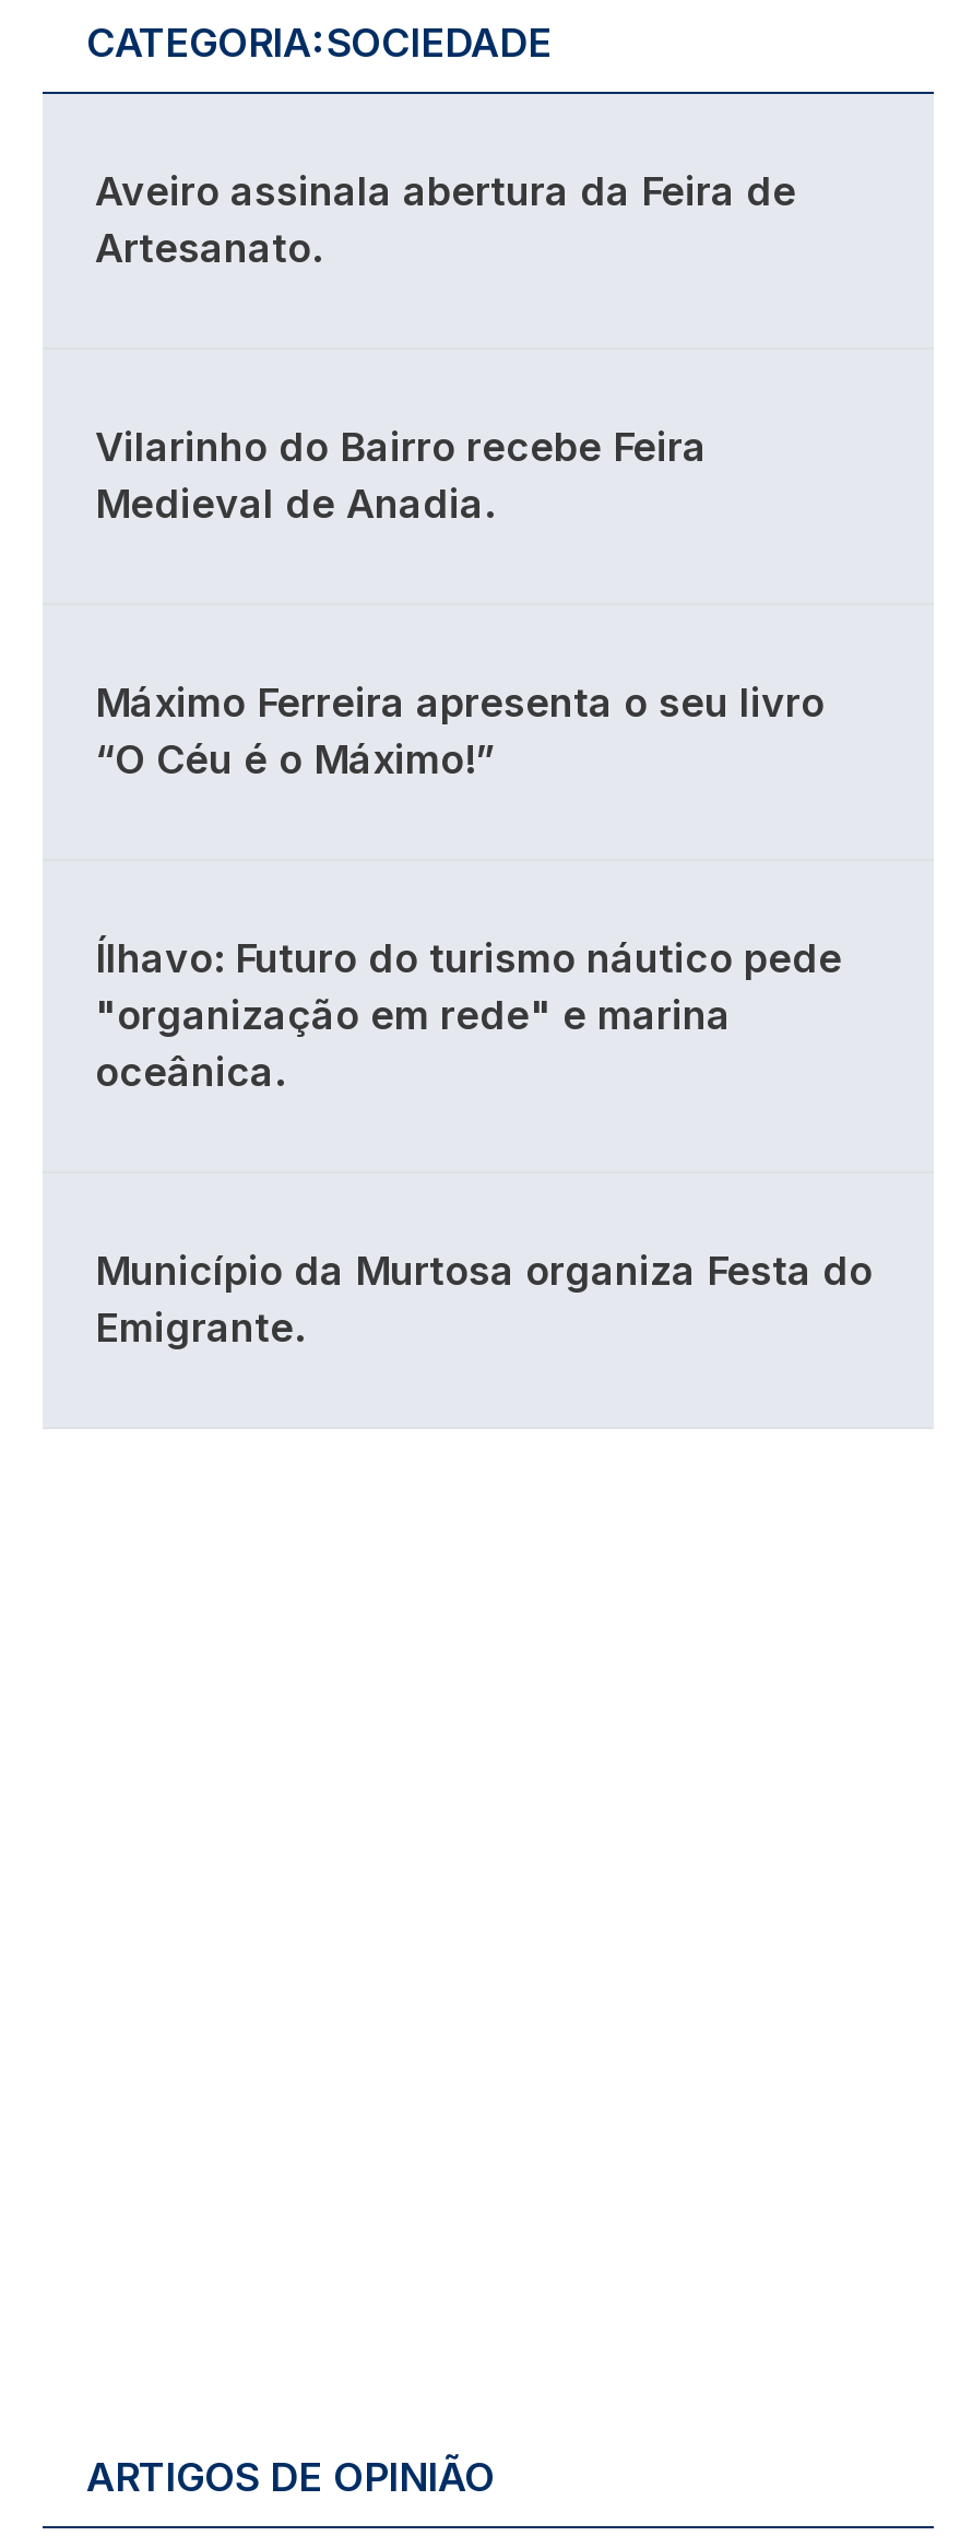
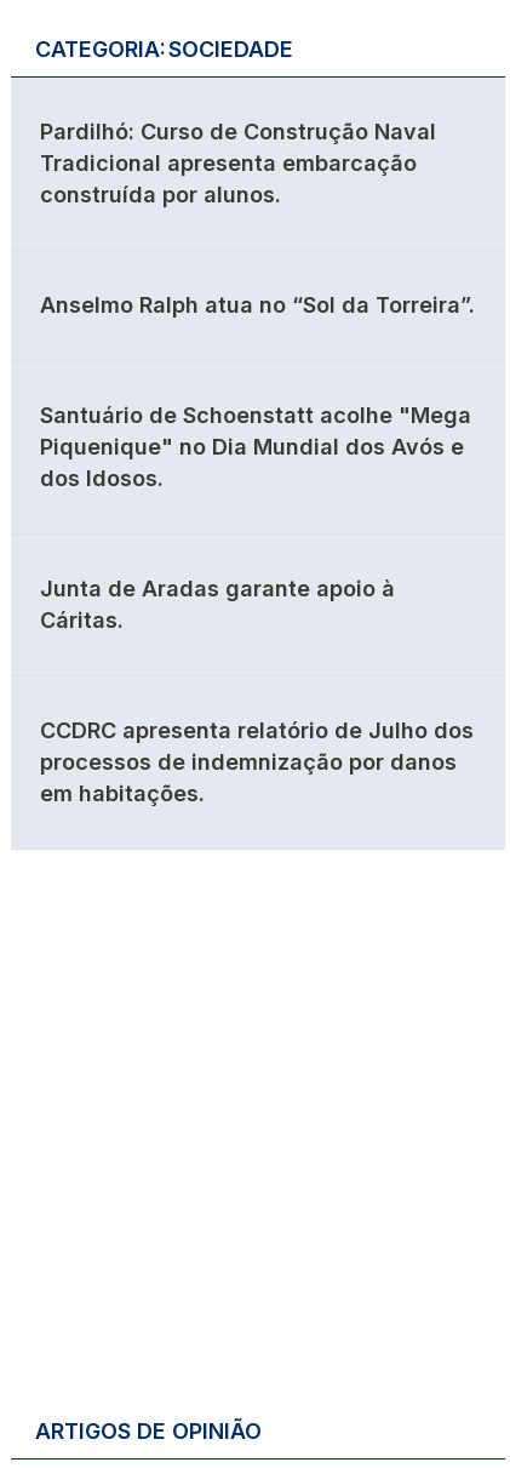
- Aveiro assinala abertura da Feira de
- Artesanato.
+ Pardilhó: Curso de Construção Naval
+ Tradicional apresenta embarcação
+ construída por alunos.

- Vilarinho do Bairro recebe Feira
- Medieval de Anadia.
+ Anselmo Ralph atua no “Sol da Torreira”.

- Máximo Ferreira apresenta o seu livro
- “O Céu é o Máximo!”
+ Santuário de Schoenstatt acolhe "Mega
+ Piquenique" no Dia Mundial dos Avós e
+ dos Idosos.

- Ílhavo: Futuro do turismo náutico pede
- "organização em rede" e marina
- oceânica.
+ Junta de Aradas garante apoio à
+ Cáritas.

- Município da Murtosa organiza Festa do
- Emigrante.
+ CCDRC apresenta relatório de Julho dos
+ processos de indemnização por danos
+ em habitações.
